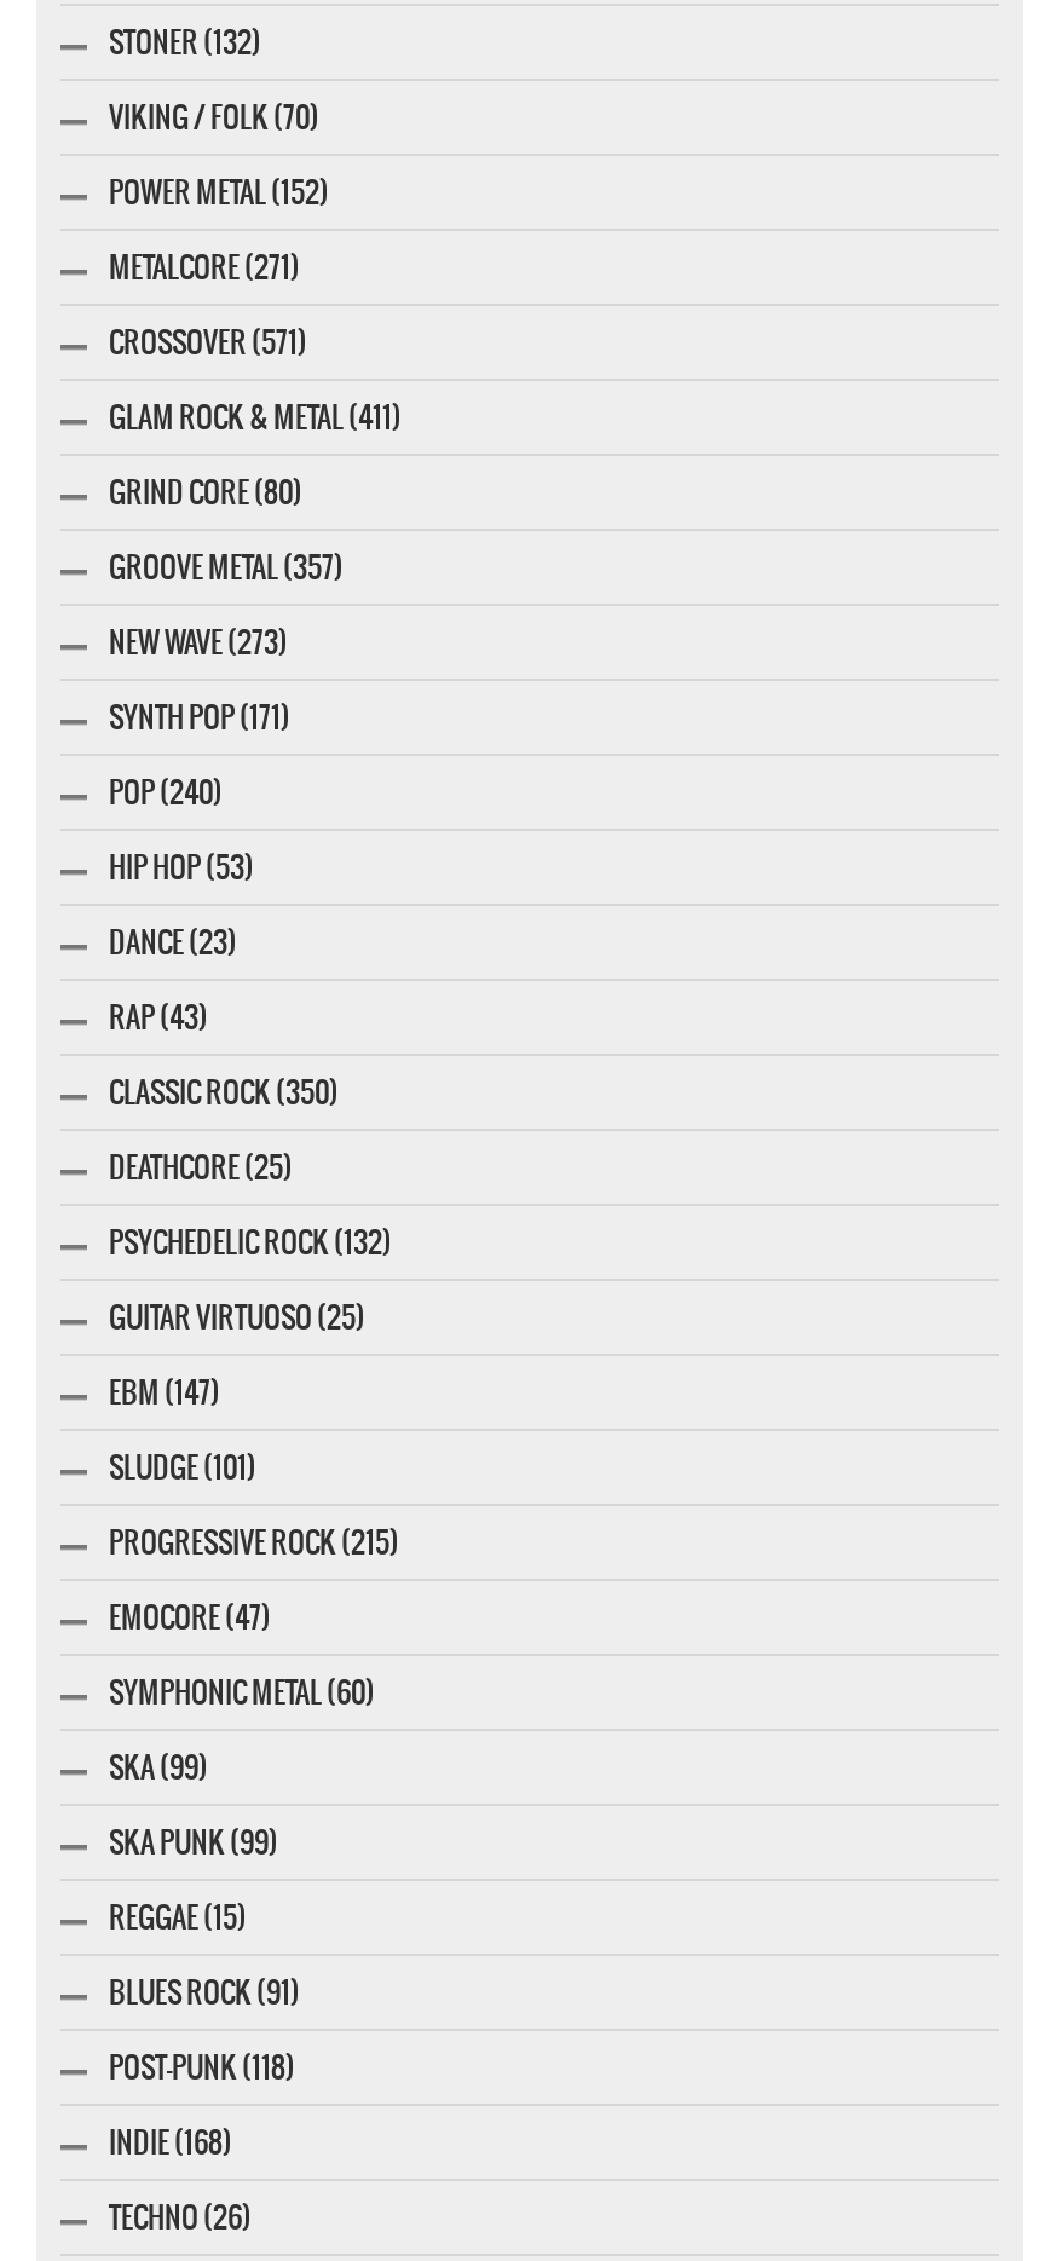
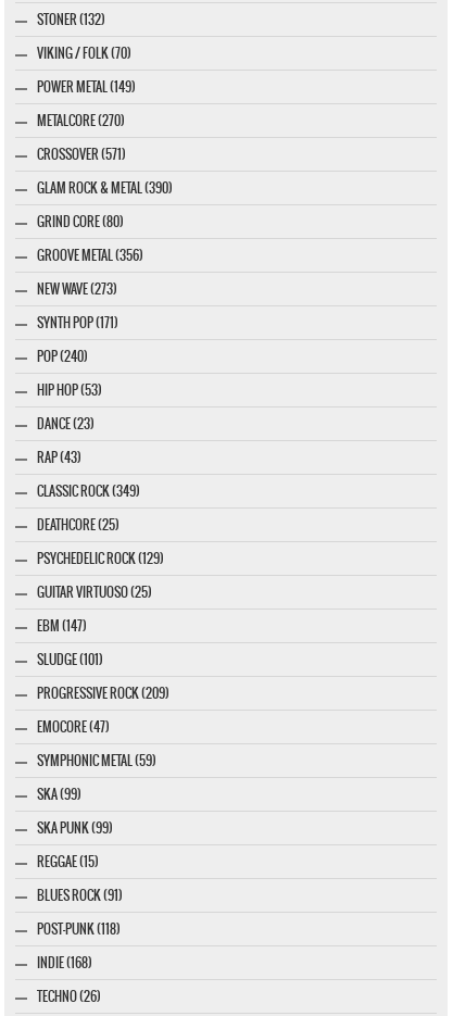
- POWER METAL (152)
+ POWER METAL (149)

- METALCORE (271)
+ METALCORE (270)

- GLAM ROCK & METAL (411)
+ GLAM ROCK & METAL (390)

- GROOVE METAL (357)
+ GROOVE METAL (356)

- CLASSIC ROCK (350)
+ CLASSIC ROCK (349)

- PSYCHEDELIC ROCK (132)
+ PSYCHEDELIC ROCK (129)

- PROGRESSIVE ROCK (215)
+ PROGRESSIVE ROCK (209)

- SYMPHONIC METAL (60)
+ SYMPHONIC METAL (59)
